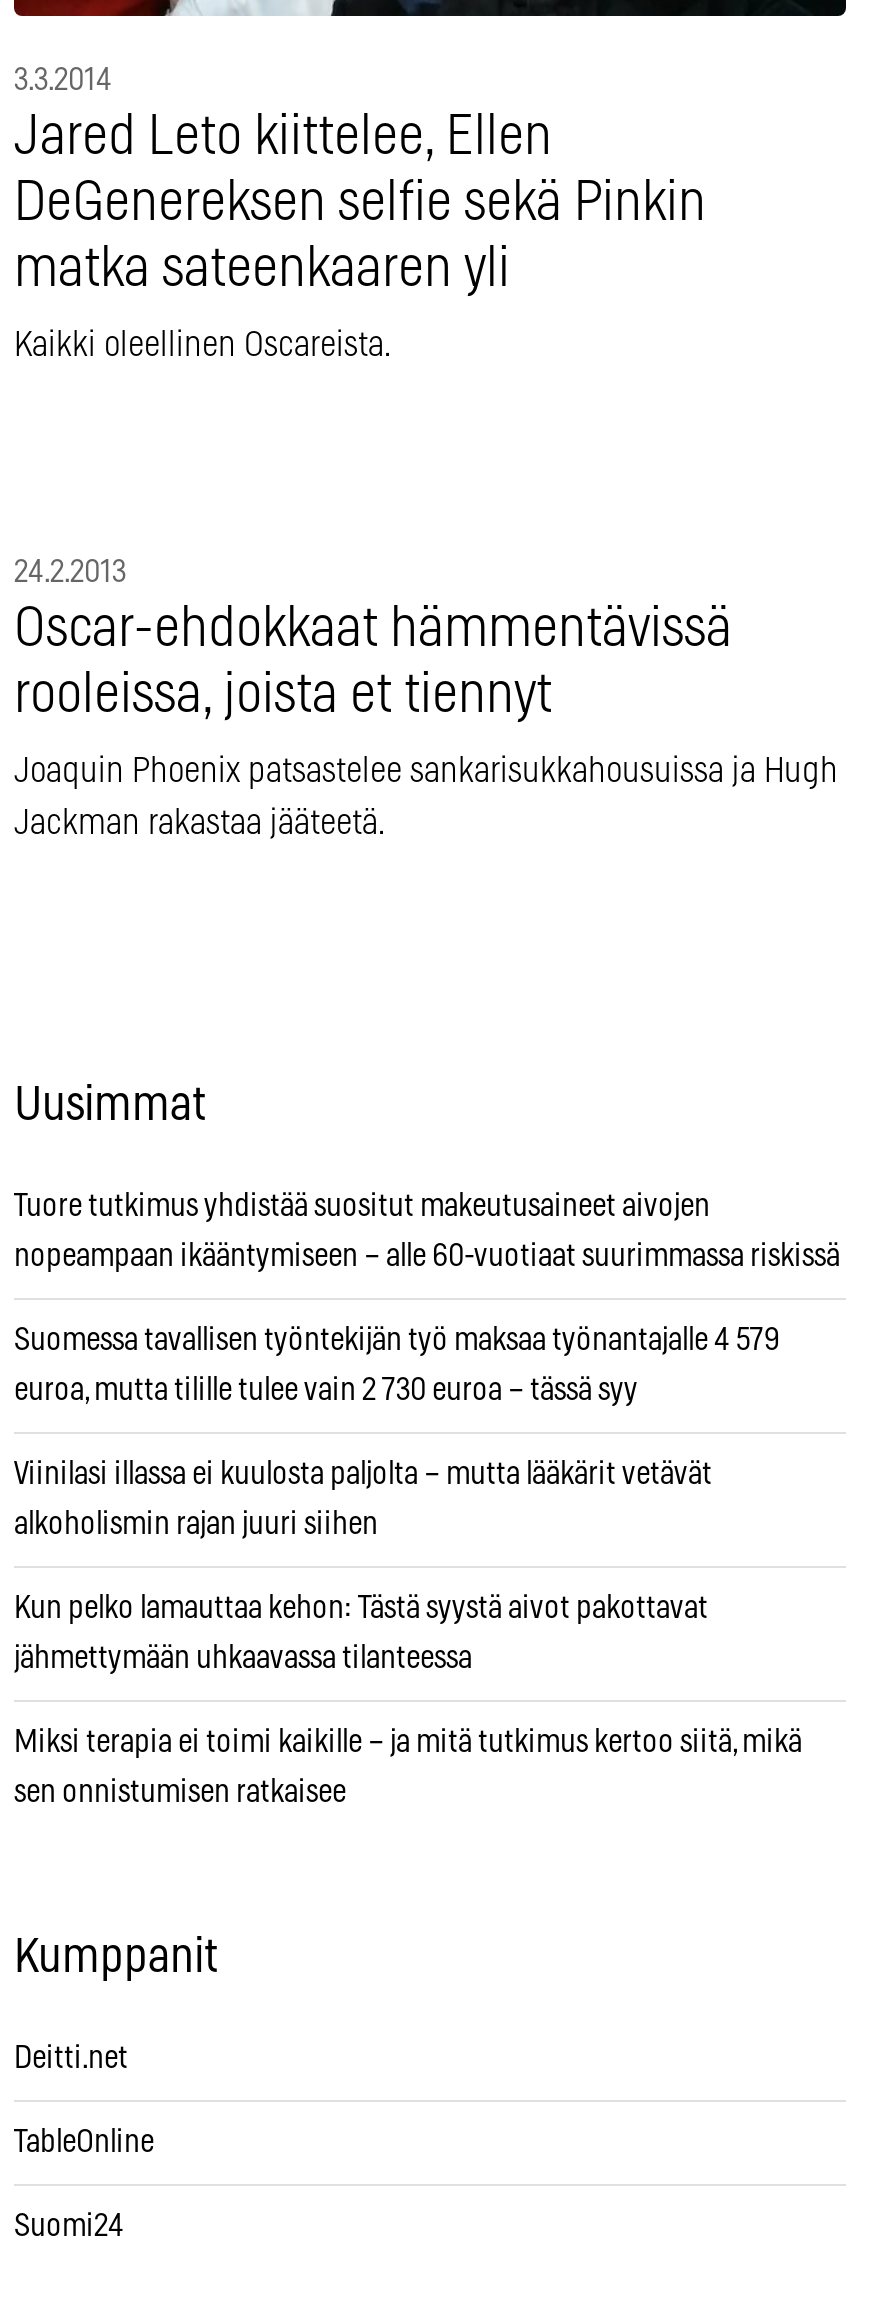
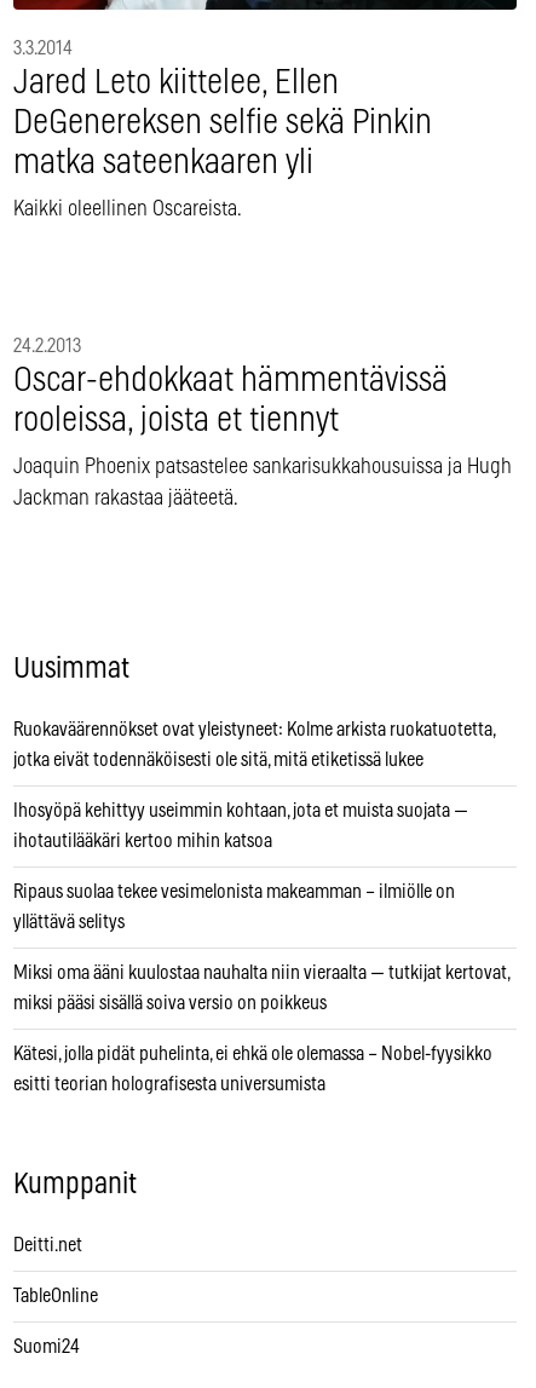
- Tuore tutkimus yhdistää suositut makeutusaineet aivojen
+ Ruokaväärennökset ovat yleistyneet: Kolme arkista ruokatuotetta,

- nopeampaan ikääntymiseen – alle 60-vuotiaat suurimmassa riskissä
+ jotka eivät todennäköisesti ole sitä, mitä etiketissä lukee

- Suomessa tavallisen työntekijän työ maksaa työnantajalle 4 579
+ Ihosyöpä kehittyy useimmin kohtaan, jota et muista suojata —

- euroa, mutta tilille tulee vain 2 730 euroa – tässä syy
+ ihotautilääkäri kertoo mihin katsoa

- Viinilasi illassa ei kuulosta paljolta – mutta lääkärit vetävät
+ Ripaus suolaa tekee vesimelonista makeamman – ilmiölle on

- alkoholismin rajan juuri siihen
+ yllättävä selitys

- Kun pelko lamauttaa kehon: Tästä syystä aivot pakottavat
+ Miksi oma ääni kuulostaa nauhalta niin vieraalta — tutkijat kertovat,

- jähmettymään uhkaavassa tilanteessa
+ miksi pääsi sisällä soiva versio on poikkeus

- Miksi terapia ei toimi kaikille – ja mitä tutkimus kertoo siitä, mikä
+ Kätesi, jolla pidät puhelinta, ei ehkä ole olemassa – Nobel-fyysikko

- sen onnistumisen ratkaisee
+ esitti teorian holografisesta universumista
